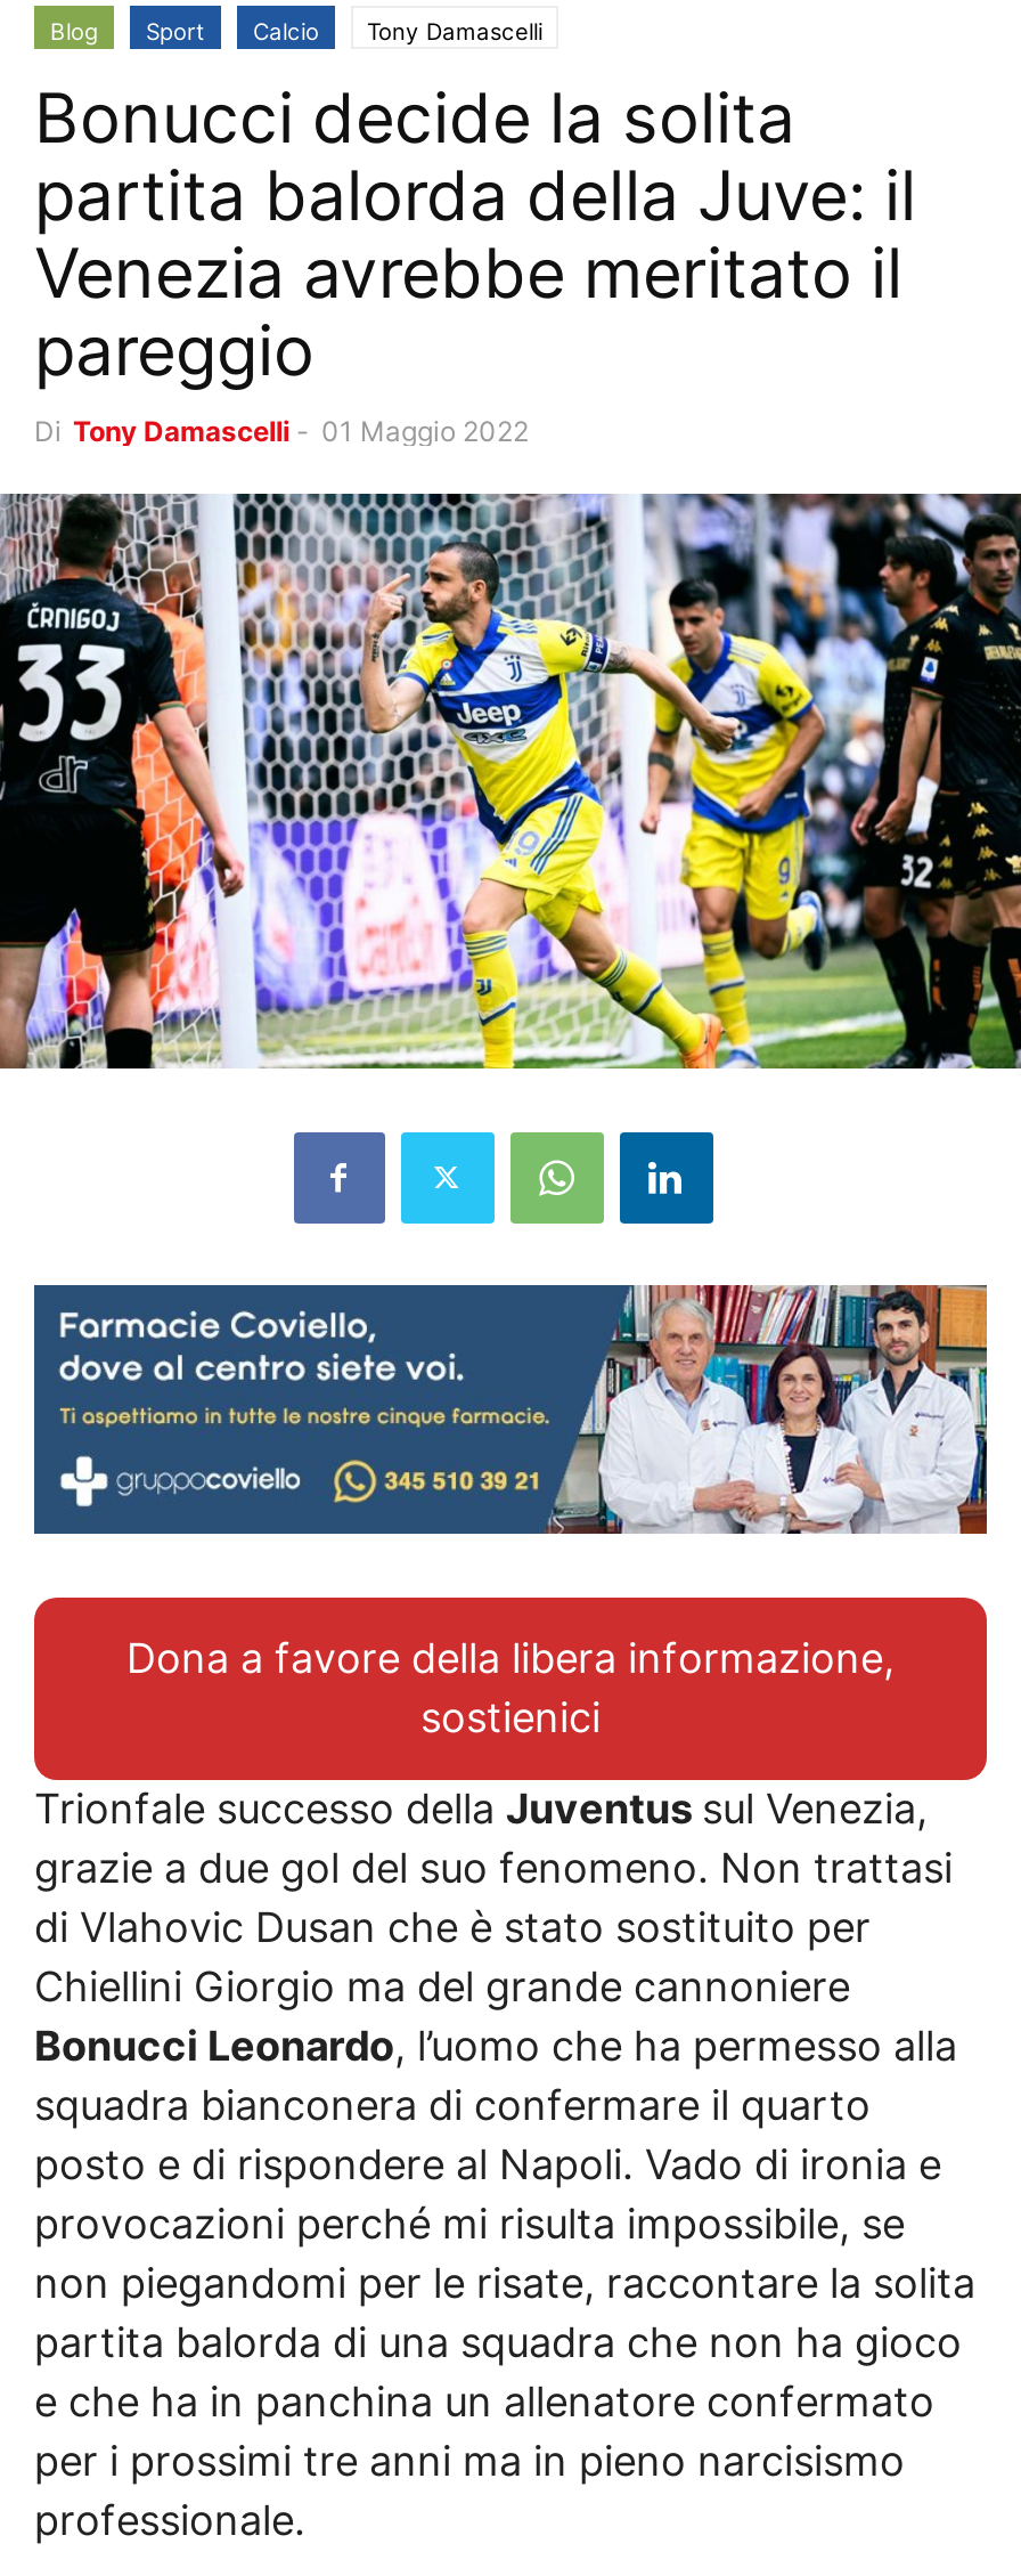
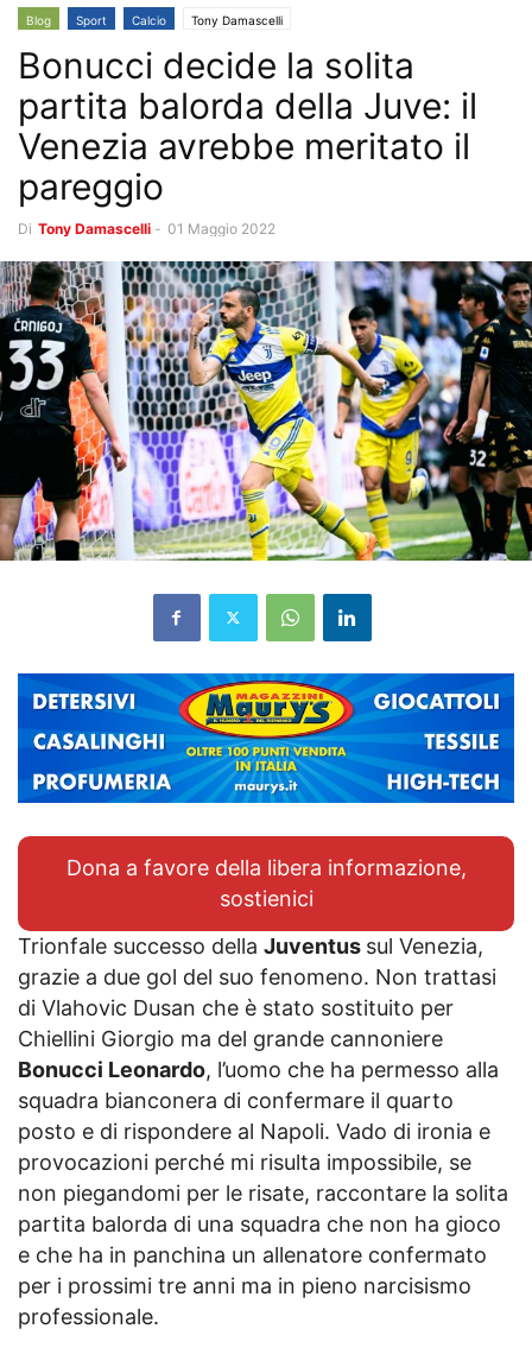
- [image]
+ [image]
